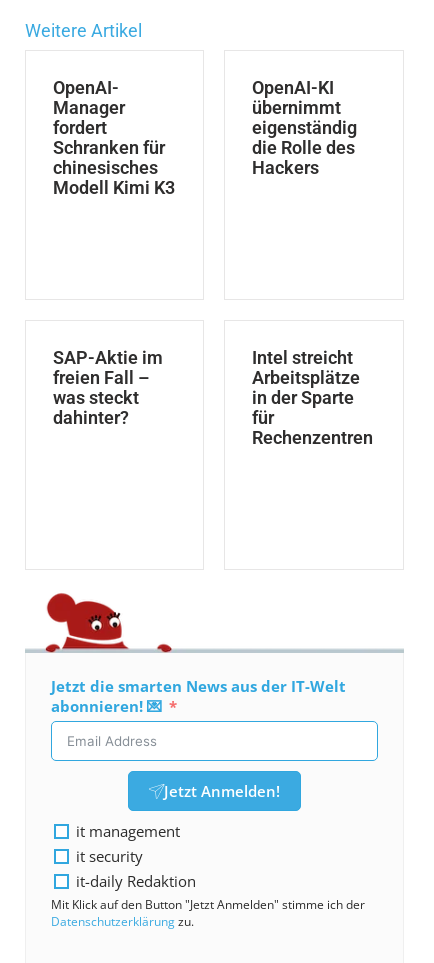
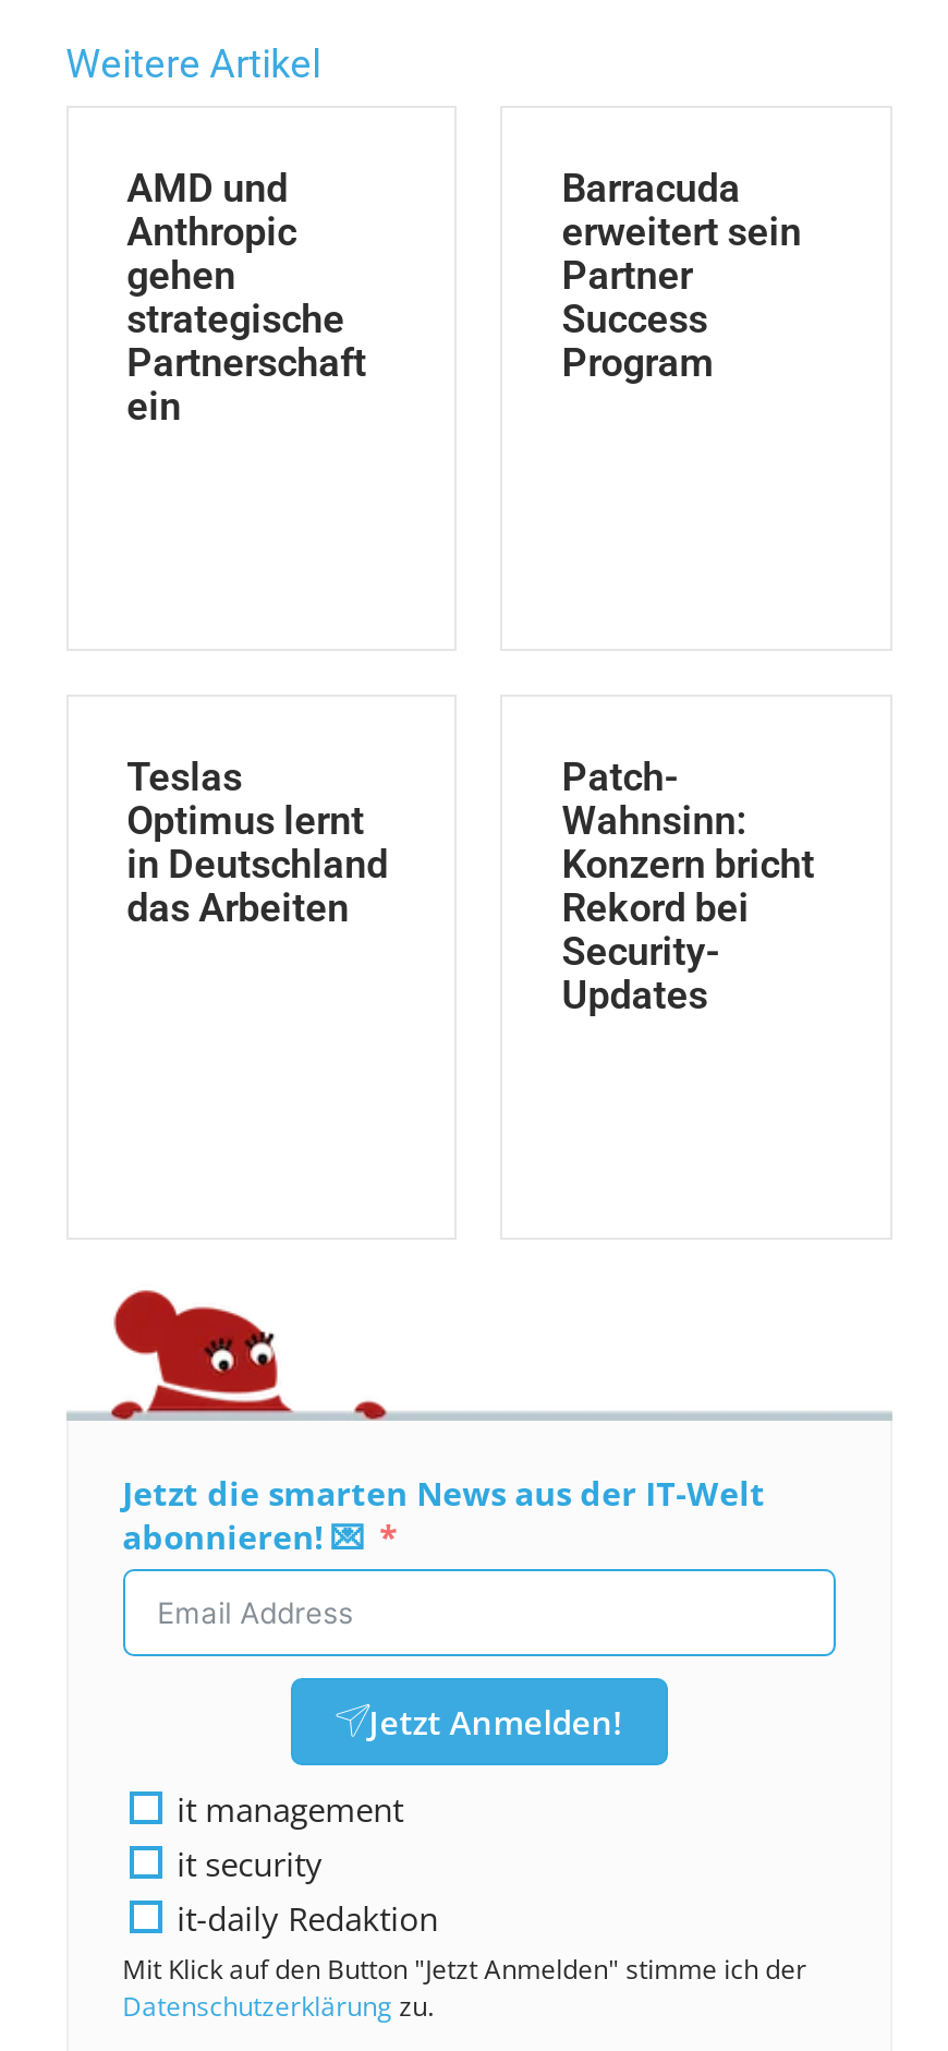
- OpenAI-
- Manager
- fordert
- Schranken für
- chinesisches
- Modell Kimi K3
+ AMD und
+ Anthropic
+ gehen
+ strategische
+ Partnerschaft
+ ein

- OpenAI-KI
- übernimmt
- eigenständig
- die Rolle des
- Hackers
+ Barracuda
+ erweitert sein
+ Partner
+ Success
+ Program

- SAP-Aktie im
- freien Fall –
- was steckt
- dahinter?
+ Teslas
+ Optimus lernt
+ in Deutschland
+ das Arbeiten

- Intel streicht
- Arbeitsplätze
- in der Sparte
- für
- Rechenzentren
+ Patch-
+ Wahnsinn:
+ Konzern bricht
+ Rekord bei
+ Security-
+ Updates
